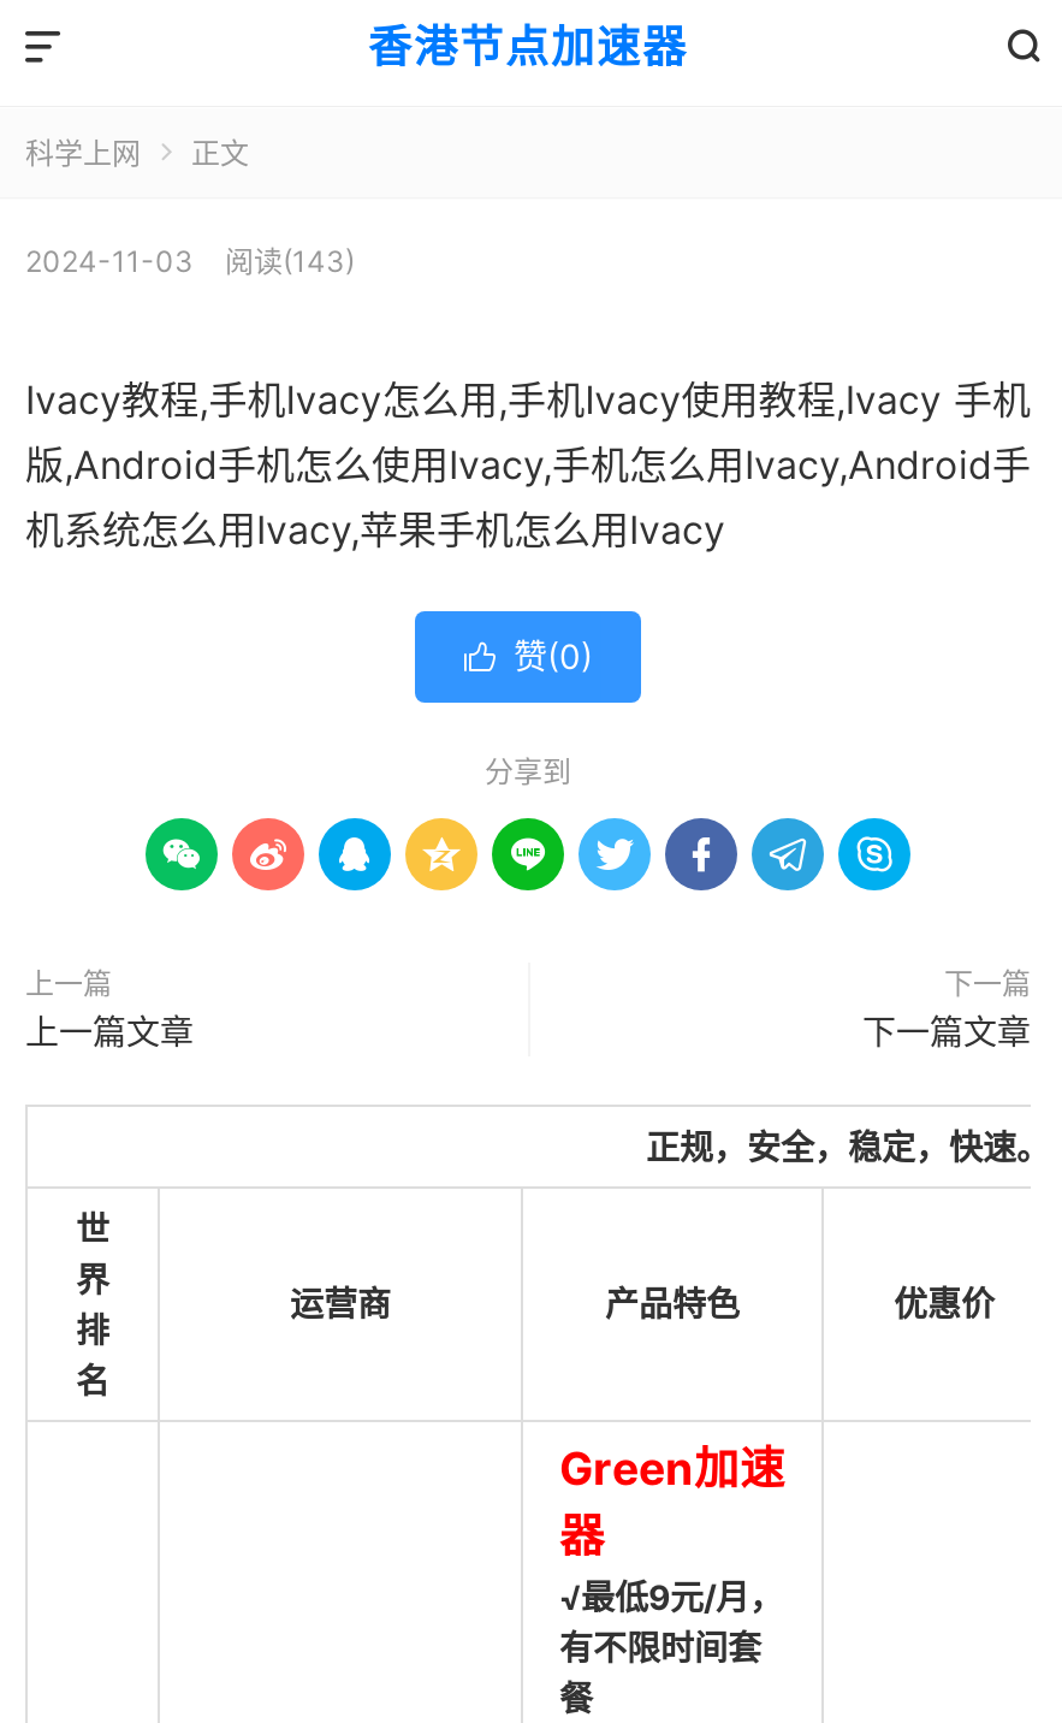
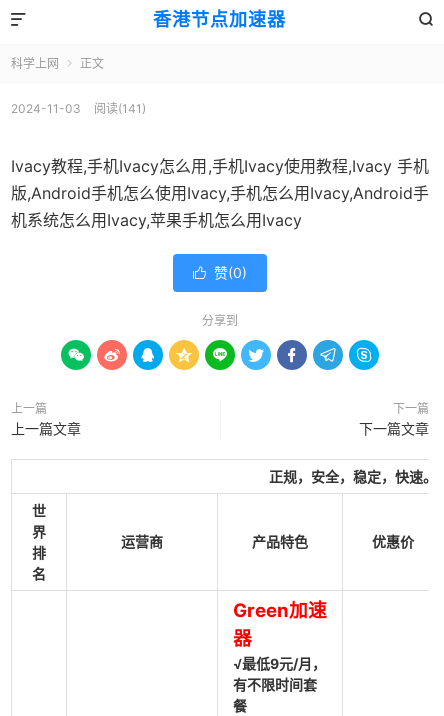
- 2024-11-03 阅读(143)
+ 2024-11-03 阅读(141)
